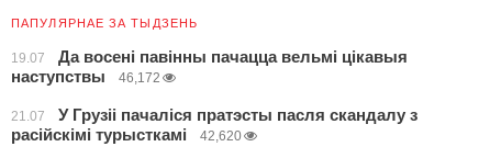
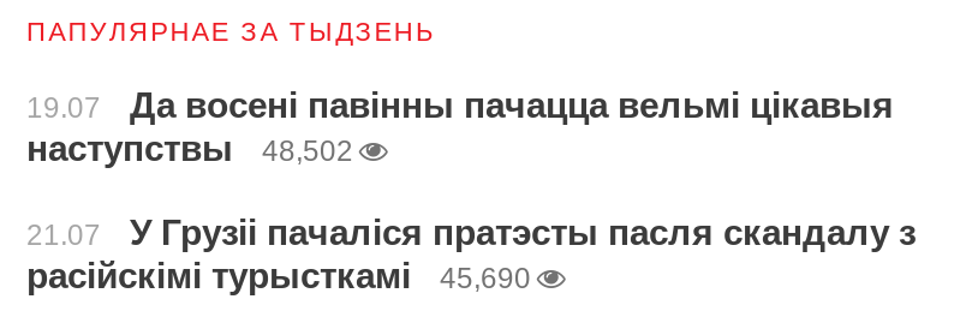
- наступствы 46,172
+ наступствы 48,502

- расійскімі турысткамі 42,620
+ расійскімі турысткамі 45,690
